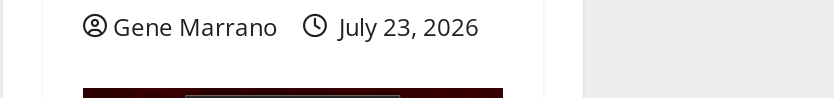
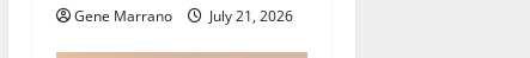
- Gene Marrano July 23, 2026
+ Gene Marrano July 21, 2026
